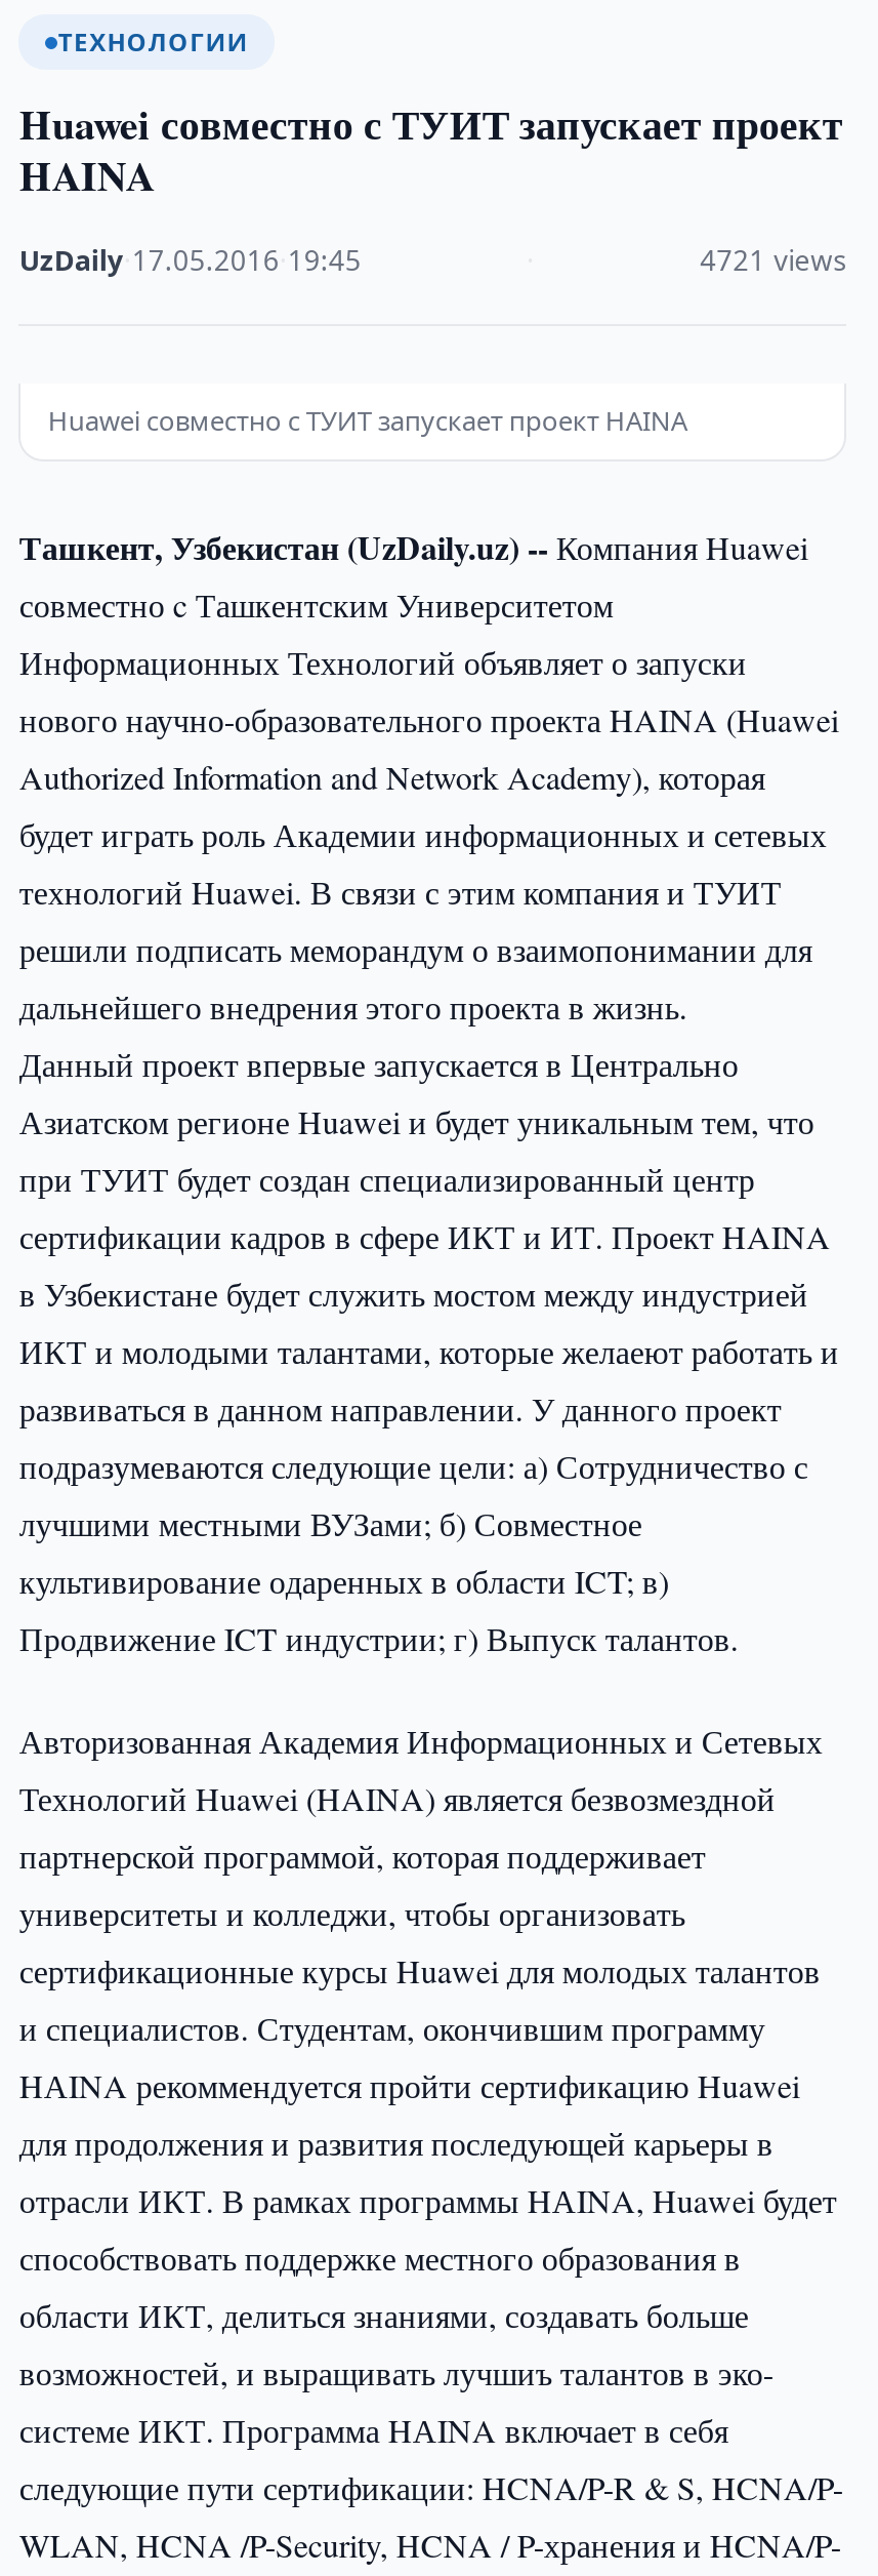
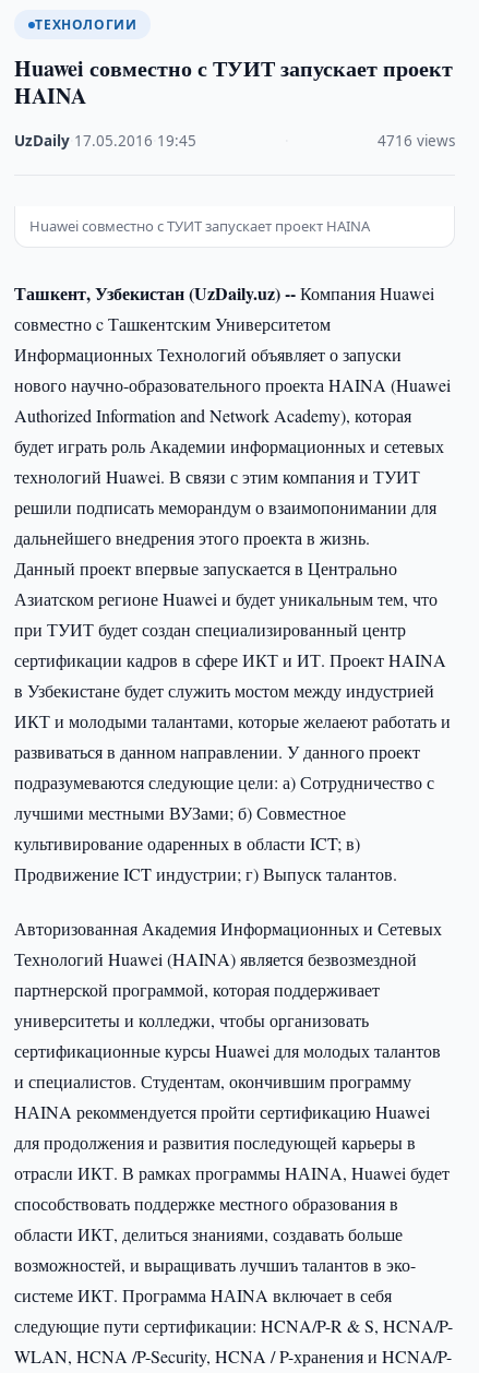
- 4721 views
+ 4716 views
